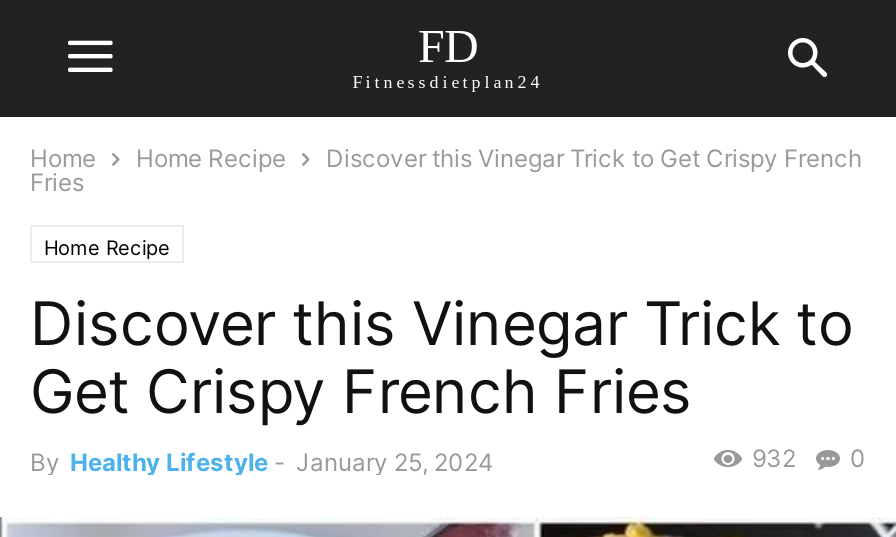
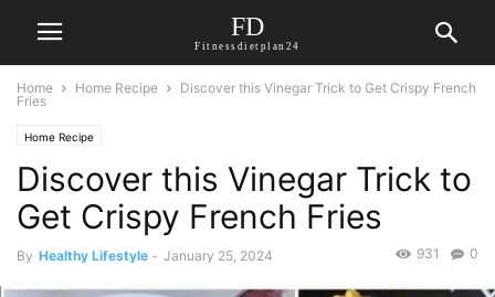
- 932 0
+ 931 0
